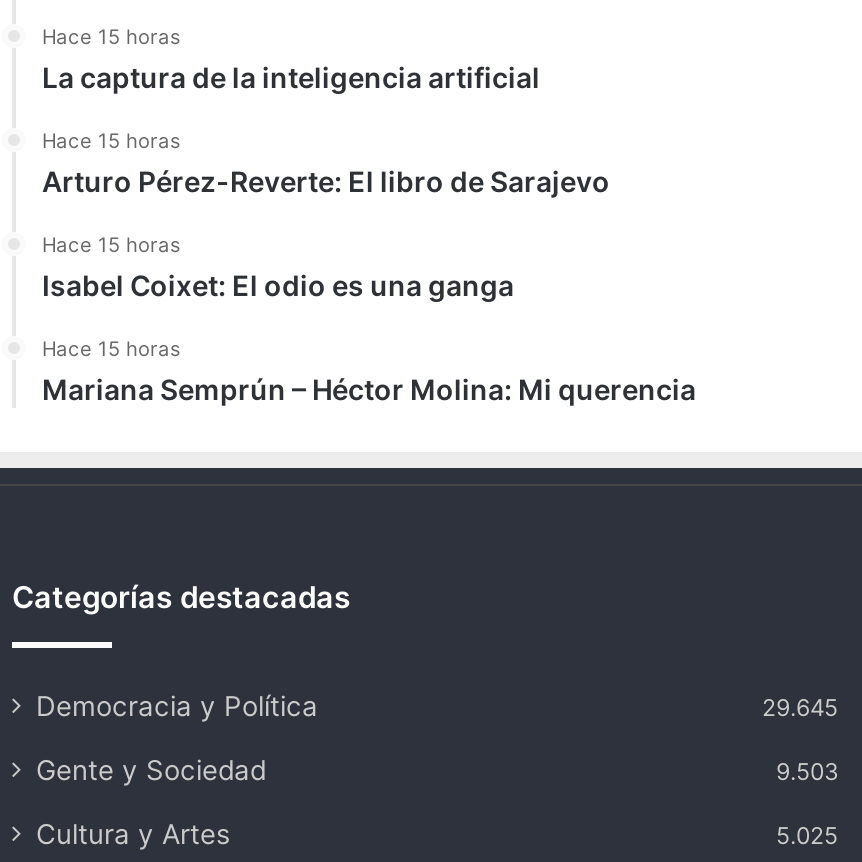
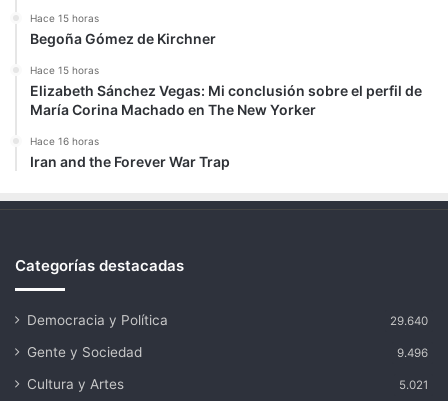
- La captura de la inteligencia artificial
+ Begoña Gómez de Kirchner

- Arturo Pérez-Reverte: El libro de Sarajevo
- Hace 15 horas
- Isabel Coixet: El odio es una ganga
- Hace 15 horas
- Mariana Semprún – Héctor Molina: Mi querencia
+ Elizabeth Sánchez Vegas: Mi conclusión sobre el perfil de
+ María Corina Machado en The New Yorker
+ Hace 16 horas
+ Iran and the Forever War Trap

- 29.645
+ 29.640

- 9.503
+ 9.496

- 5.025
+ 5.021
